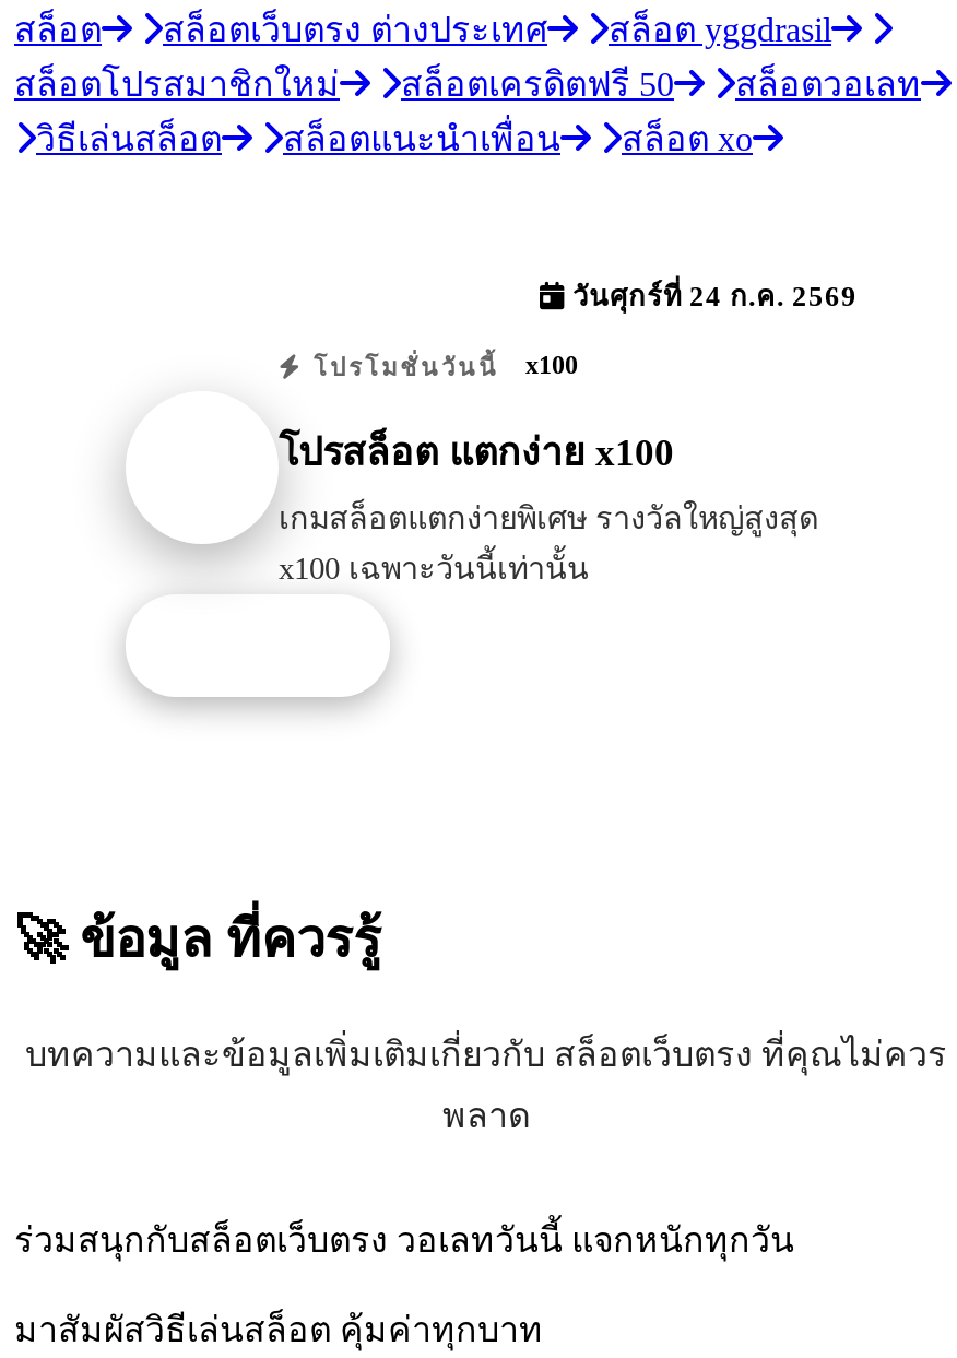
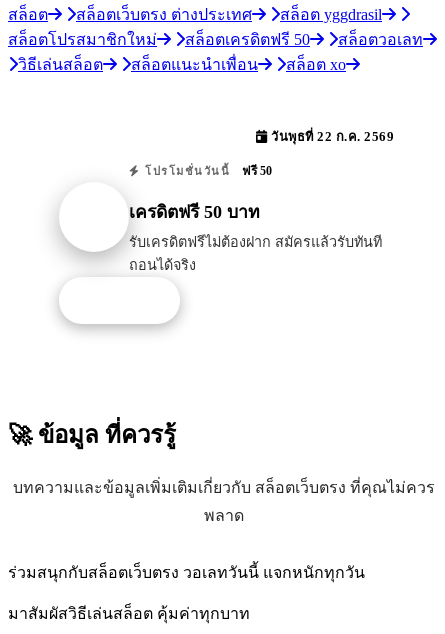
- วันศุกร์ที่ 24 ก.ค. 2569
+ วันพุธที่ 22 ก.ค. 2569

- โปรโมชั่นวันนี้ x100
+ โปรโมชั่นวันนี้ ฟรี 50

- โปรสล็อต แตกง่าย x100
+ เครดิตฟรี 50 บาท

- เกมสล็อตแตกง่ายพิเศษ รางวัลใหญ่สูงสุด
- x100 เฉพาะวันนี้เท่านั้น
+ รับเครดิตฟรีไม่ต้องฝาก สมัครแล้วรับทันที
+ ถอนได้จริง
